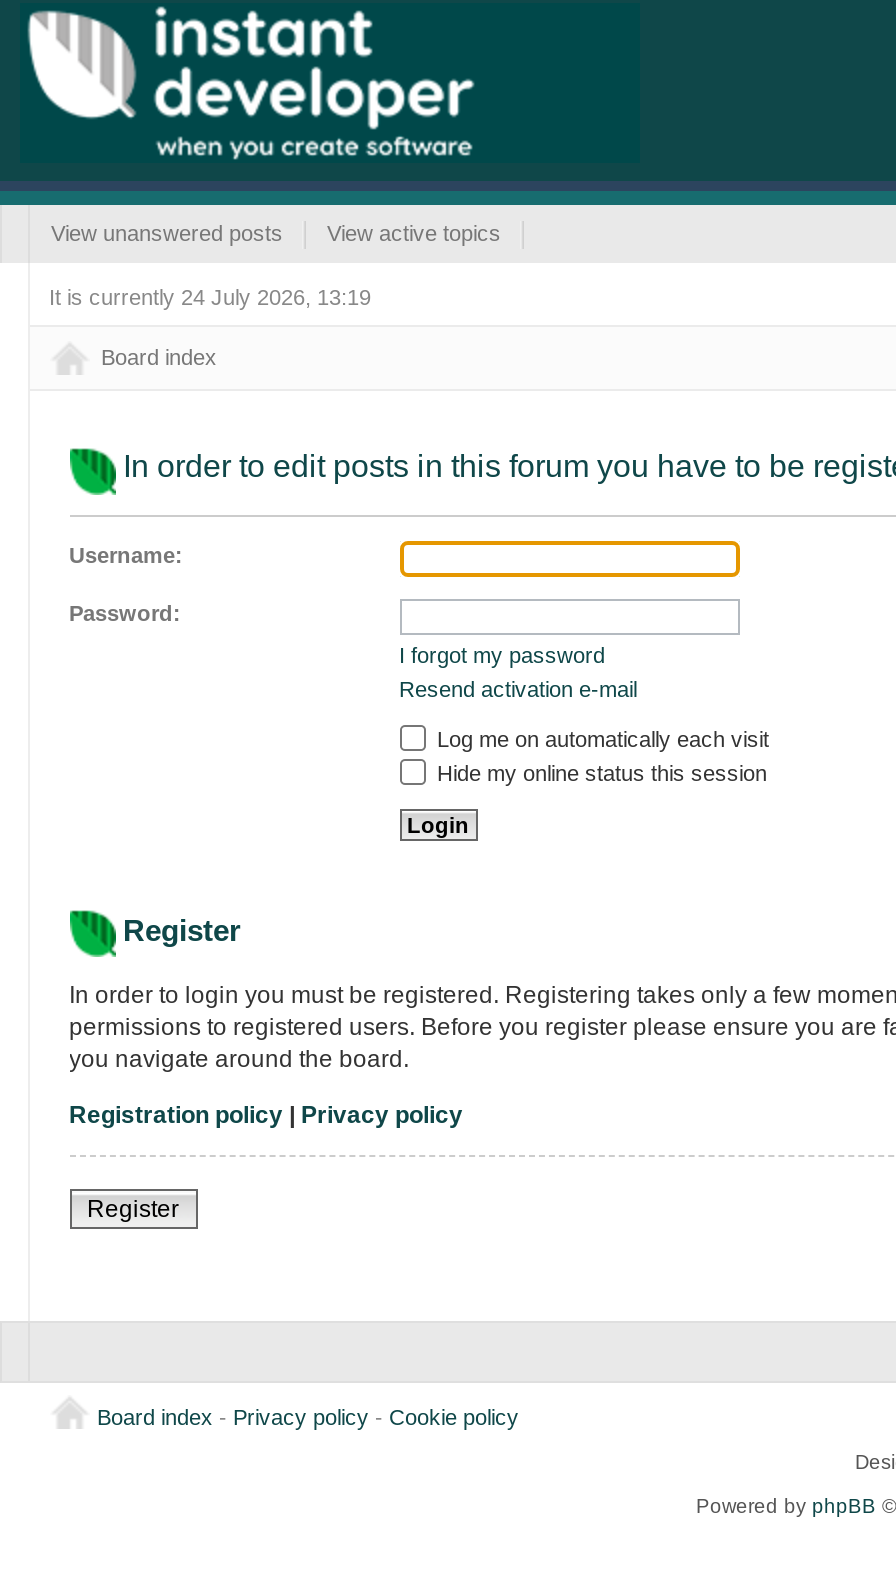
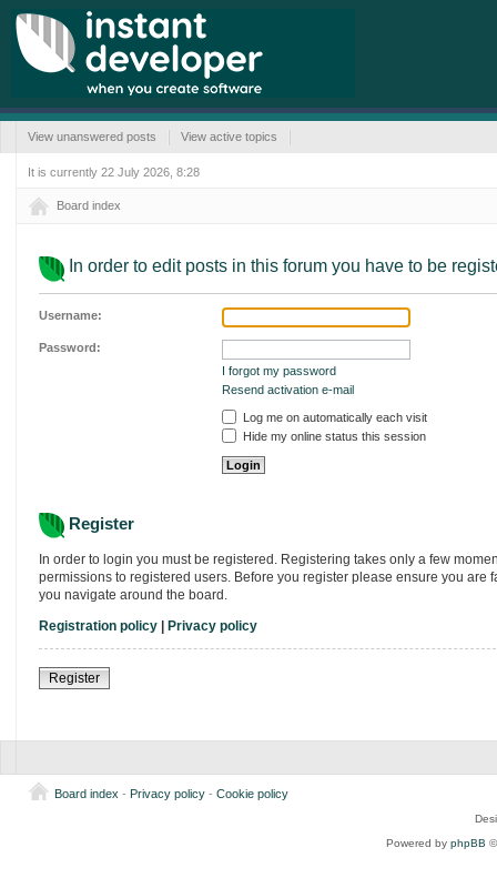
- It is currently 24 July 2026, 13:19
+ It is currently 22 July 2026, 8:28
